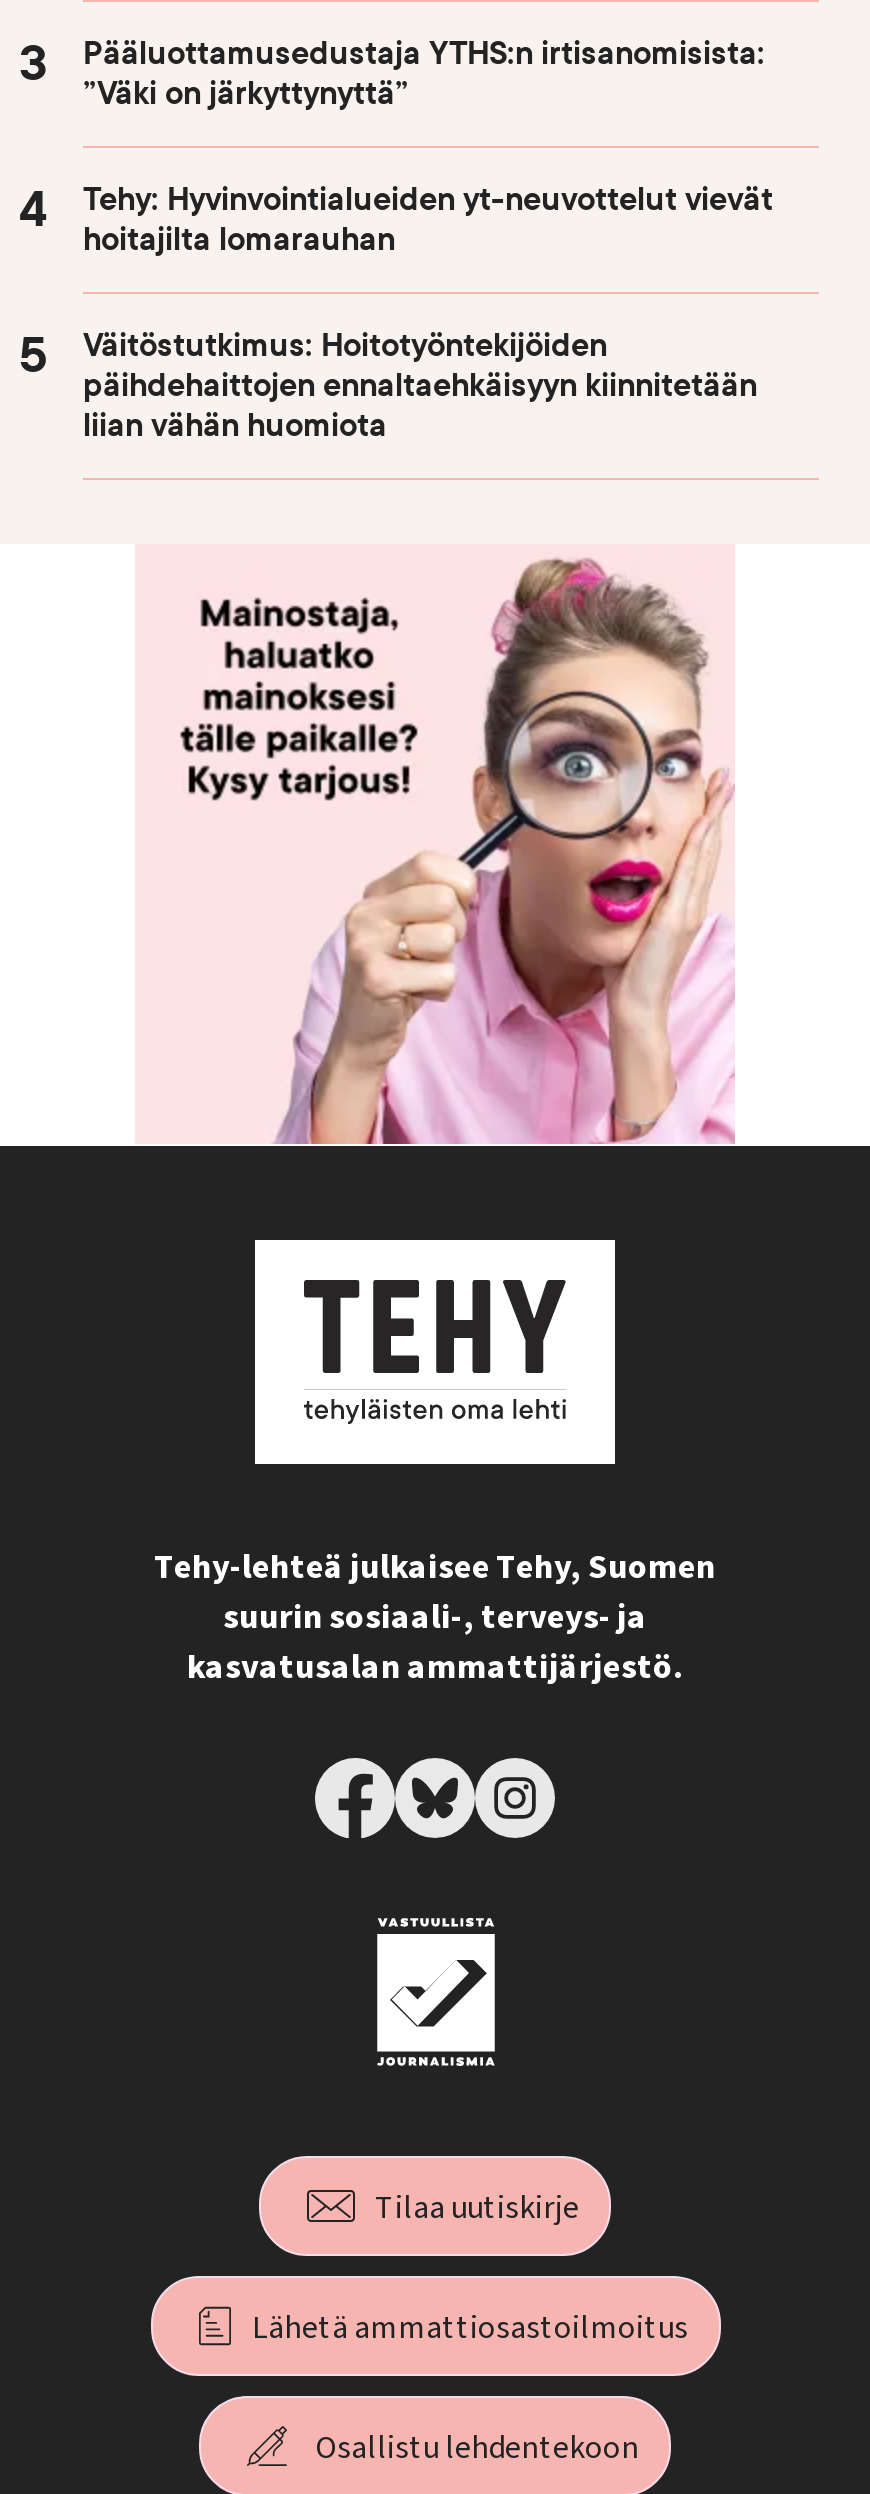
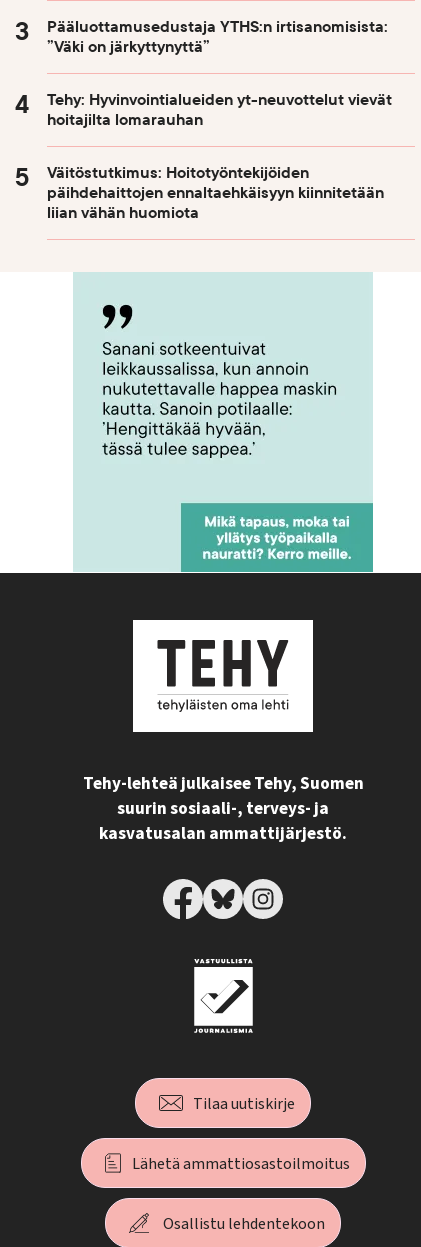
- [image]
+ [image]
